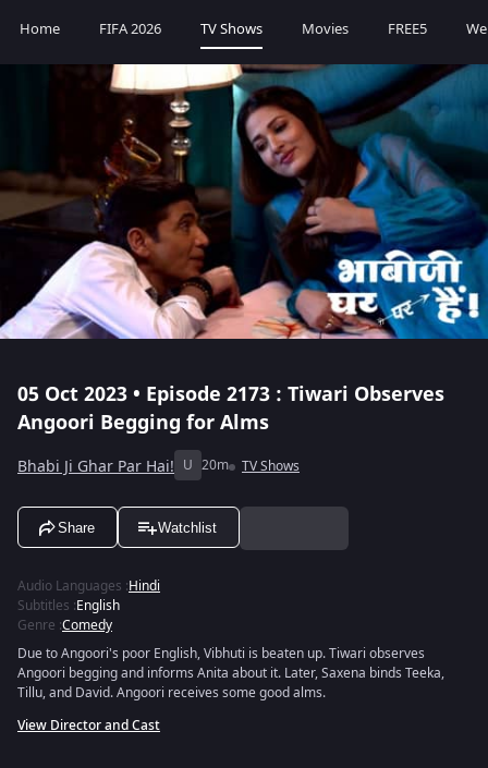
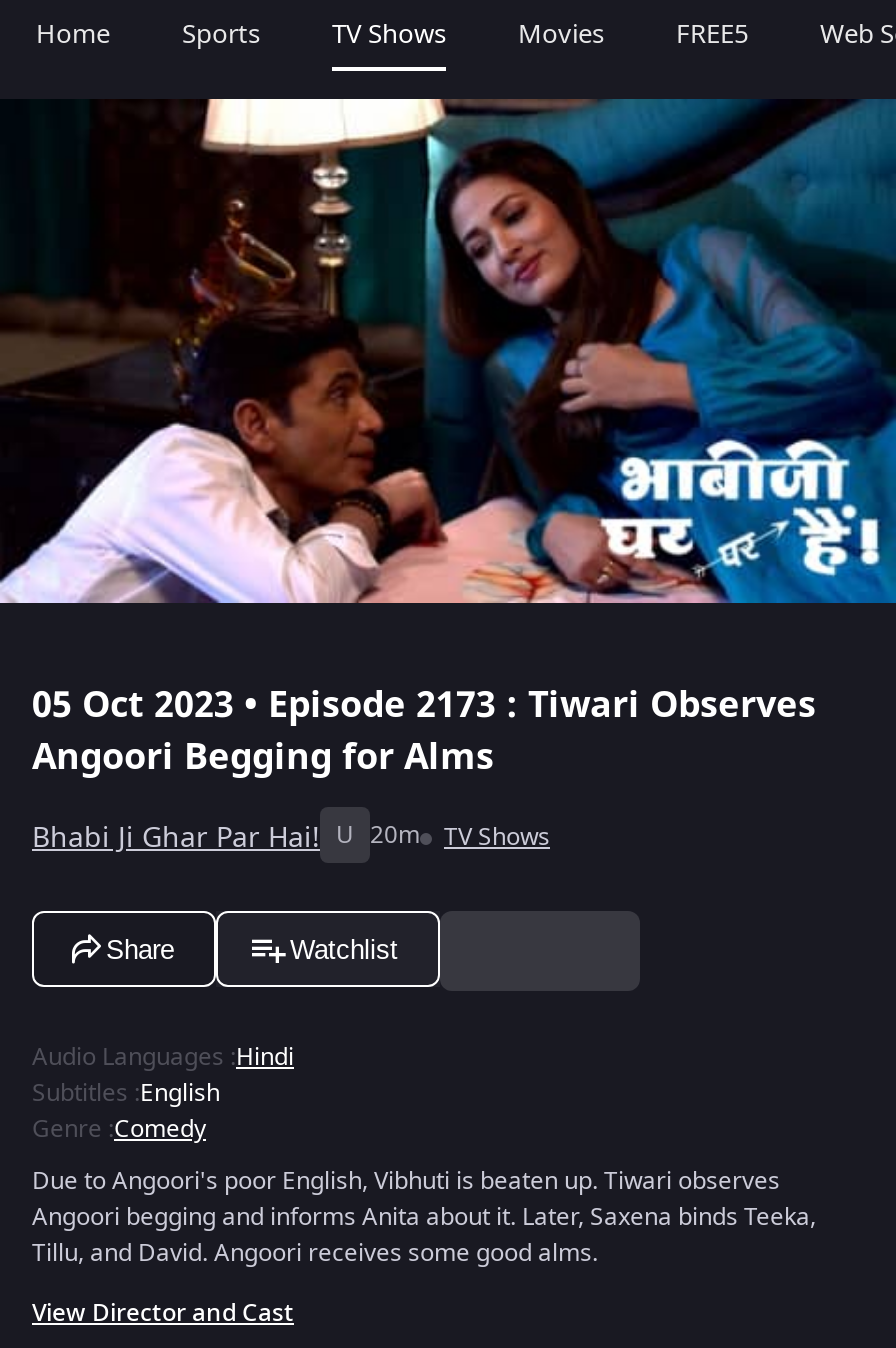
- FIFA 2026
+ Sports
